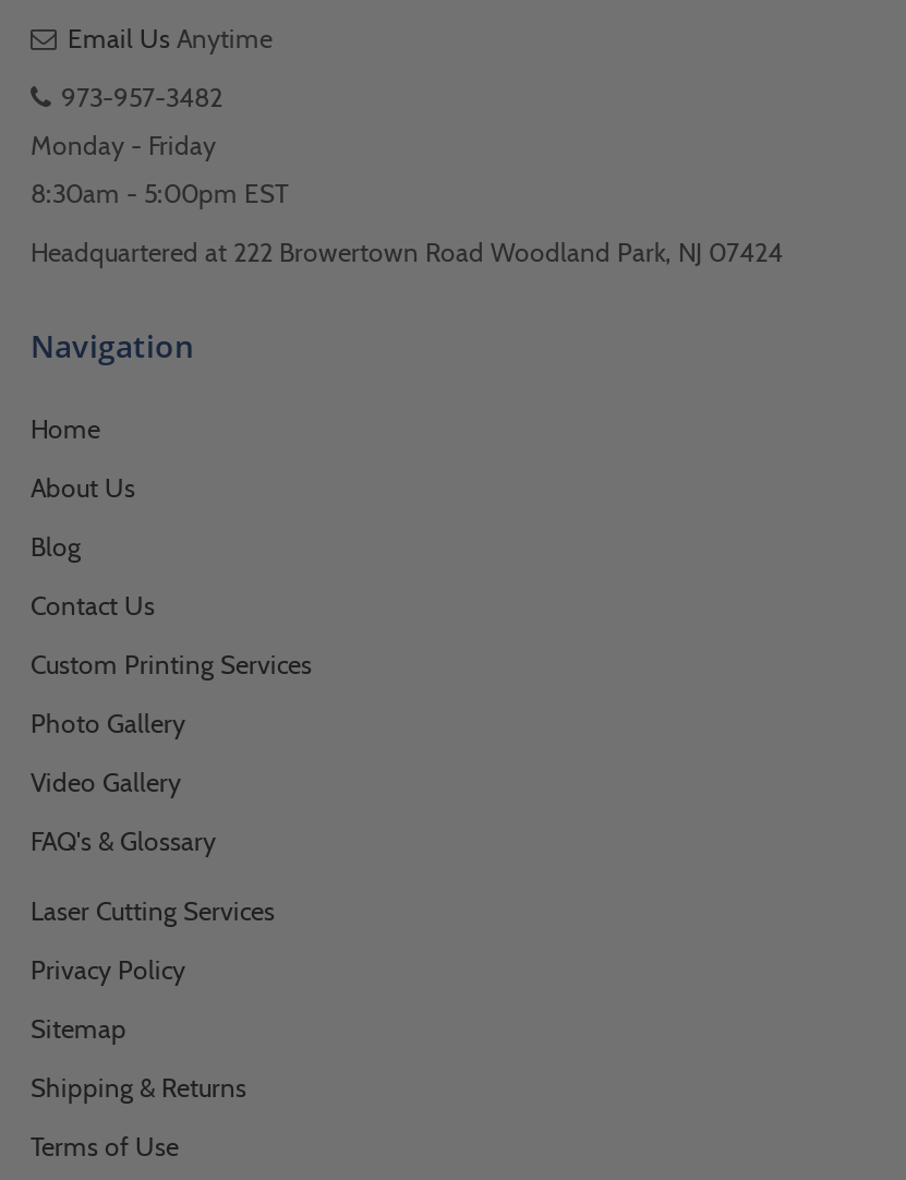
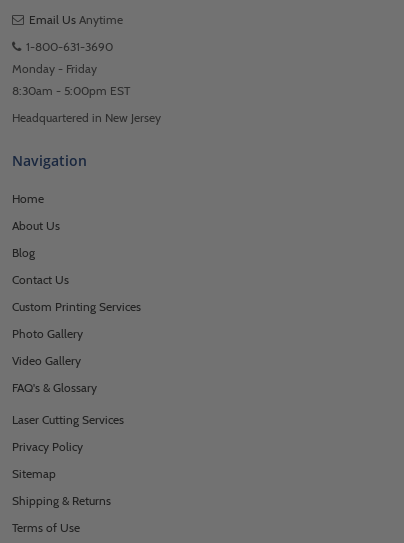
- 973-957-3482
+ 1-800-631-3690

- Headquartered at 222 Browertown Road Woodland Park, NJ 07424
+ Headquartered in New Jersey
